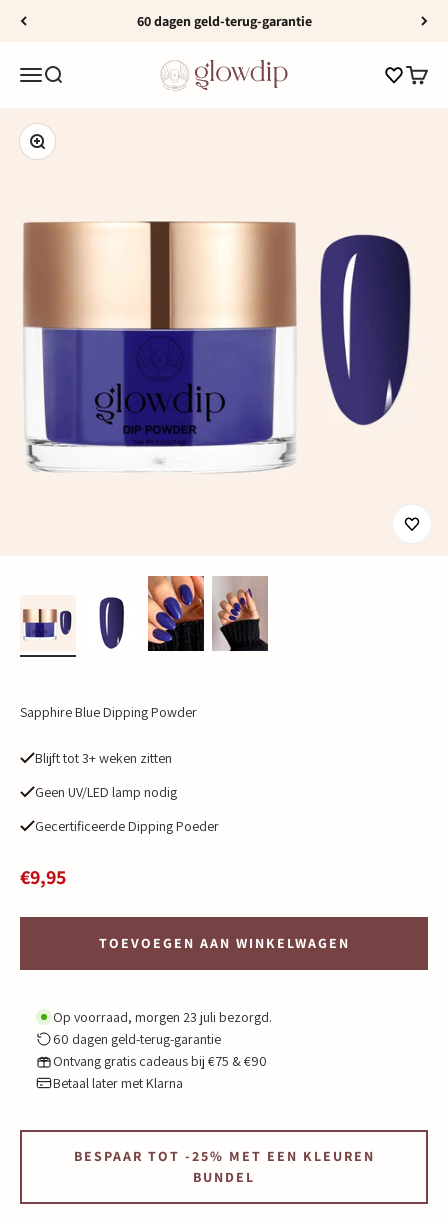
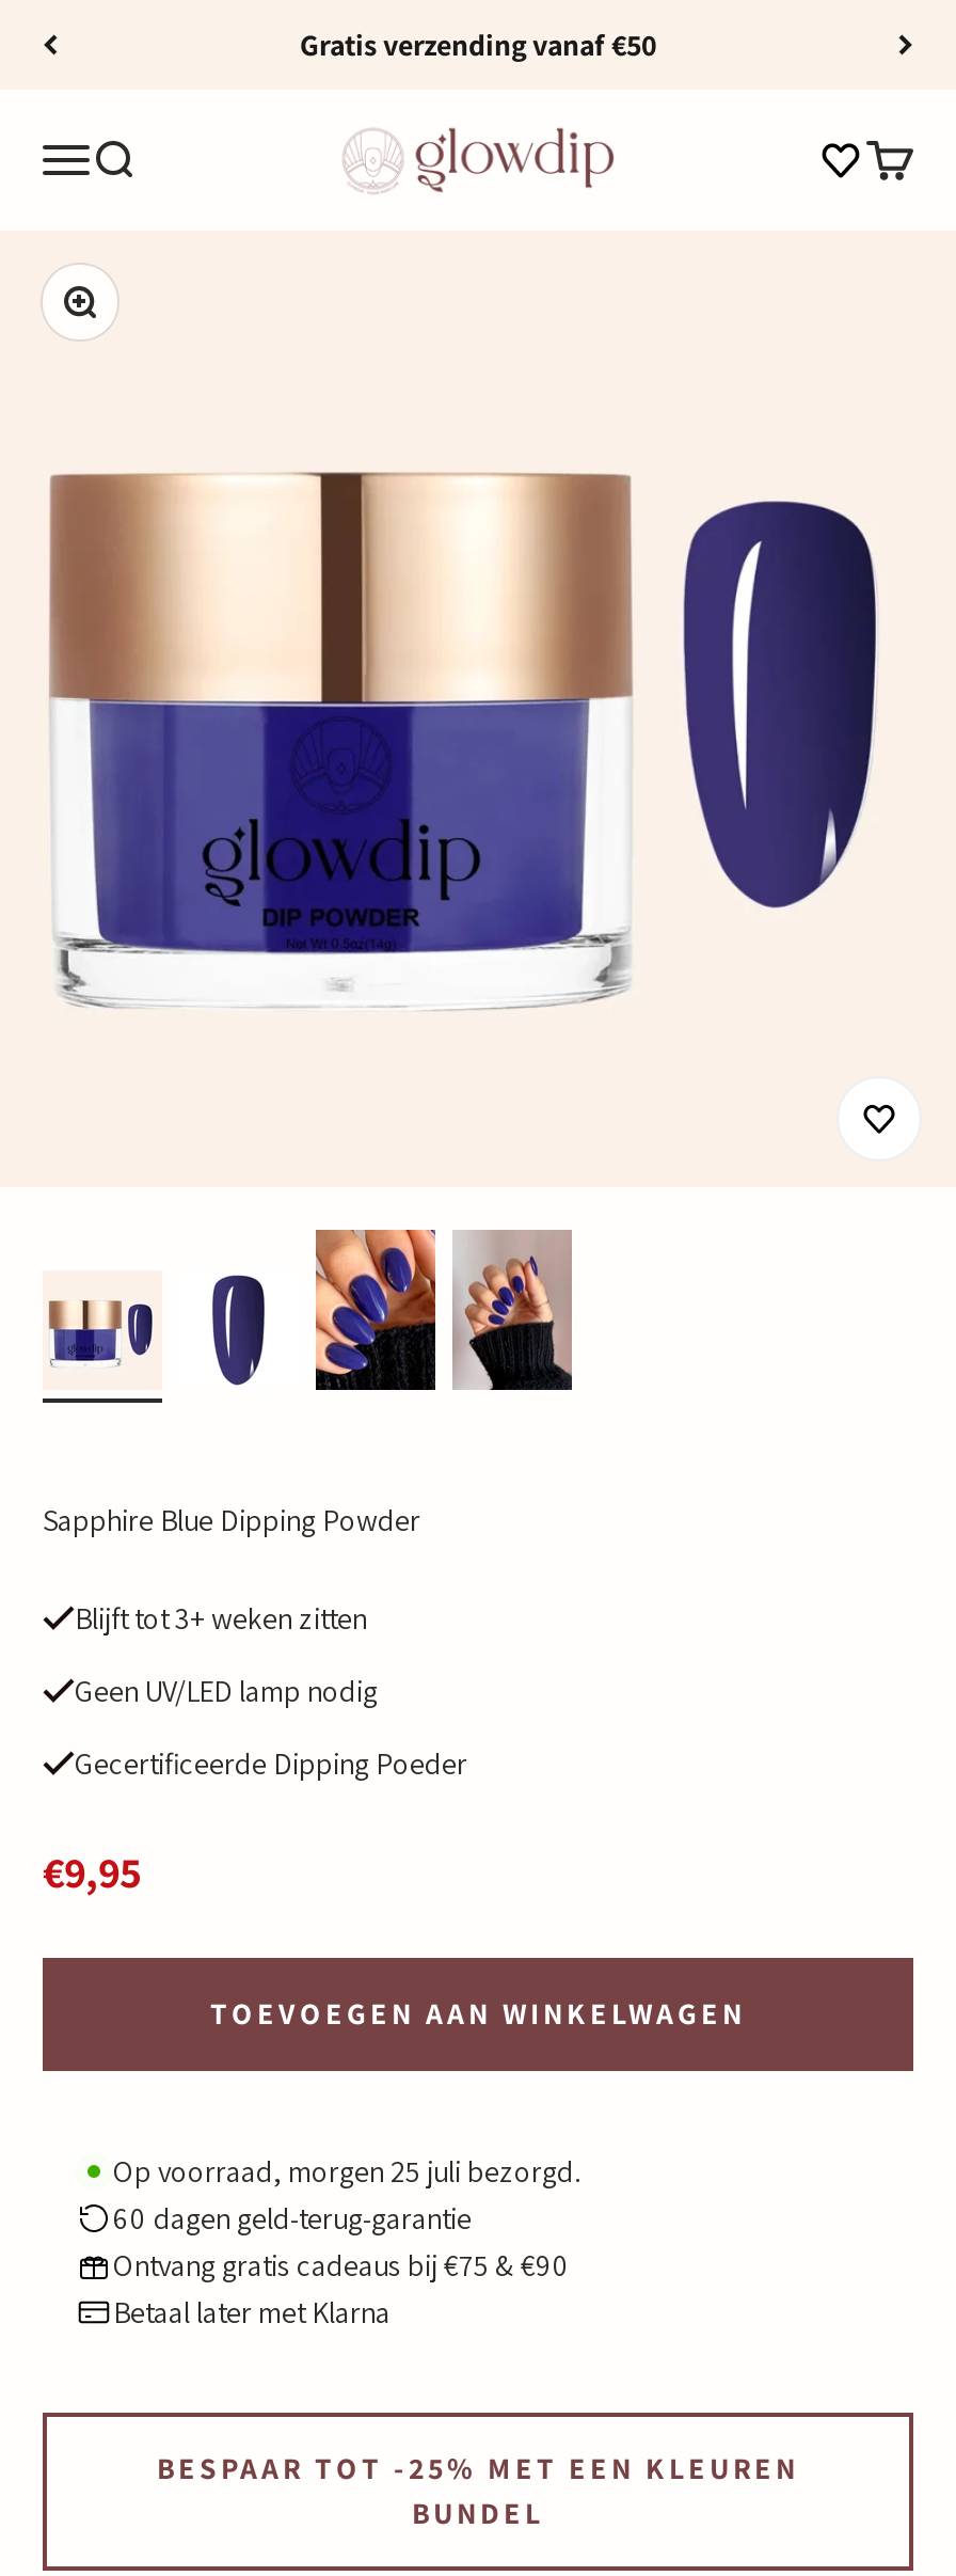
- 60 dagen geld-terug-garantie
+ Gratis verzending vanaf €50

- Op voorraad, morgen 23 juli bezorgd.
+ Op voorraad, morgen 25 juli bezorgd.
